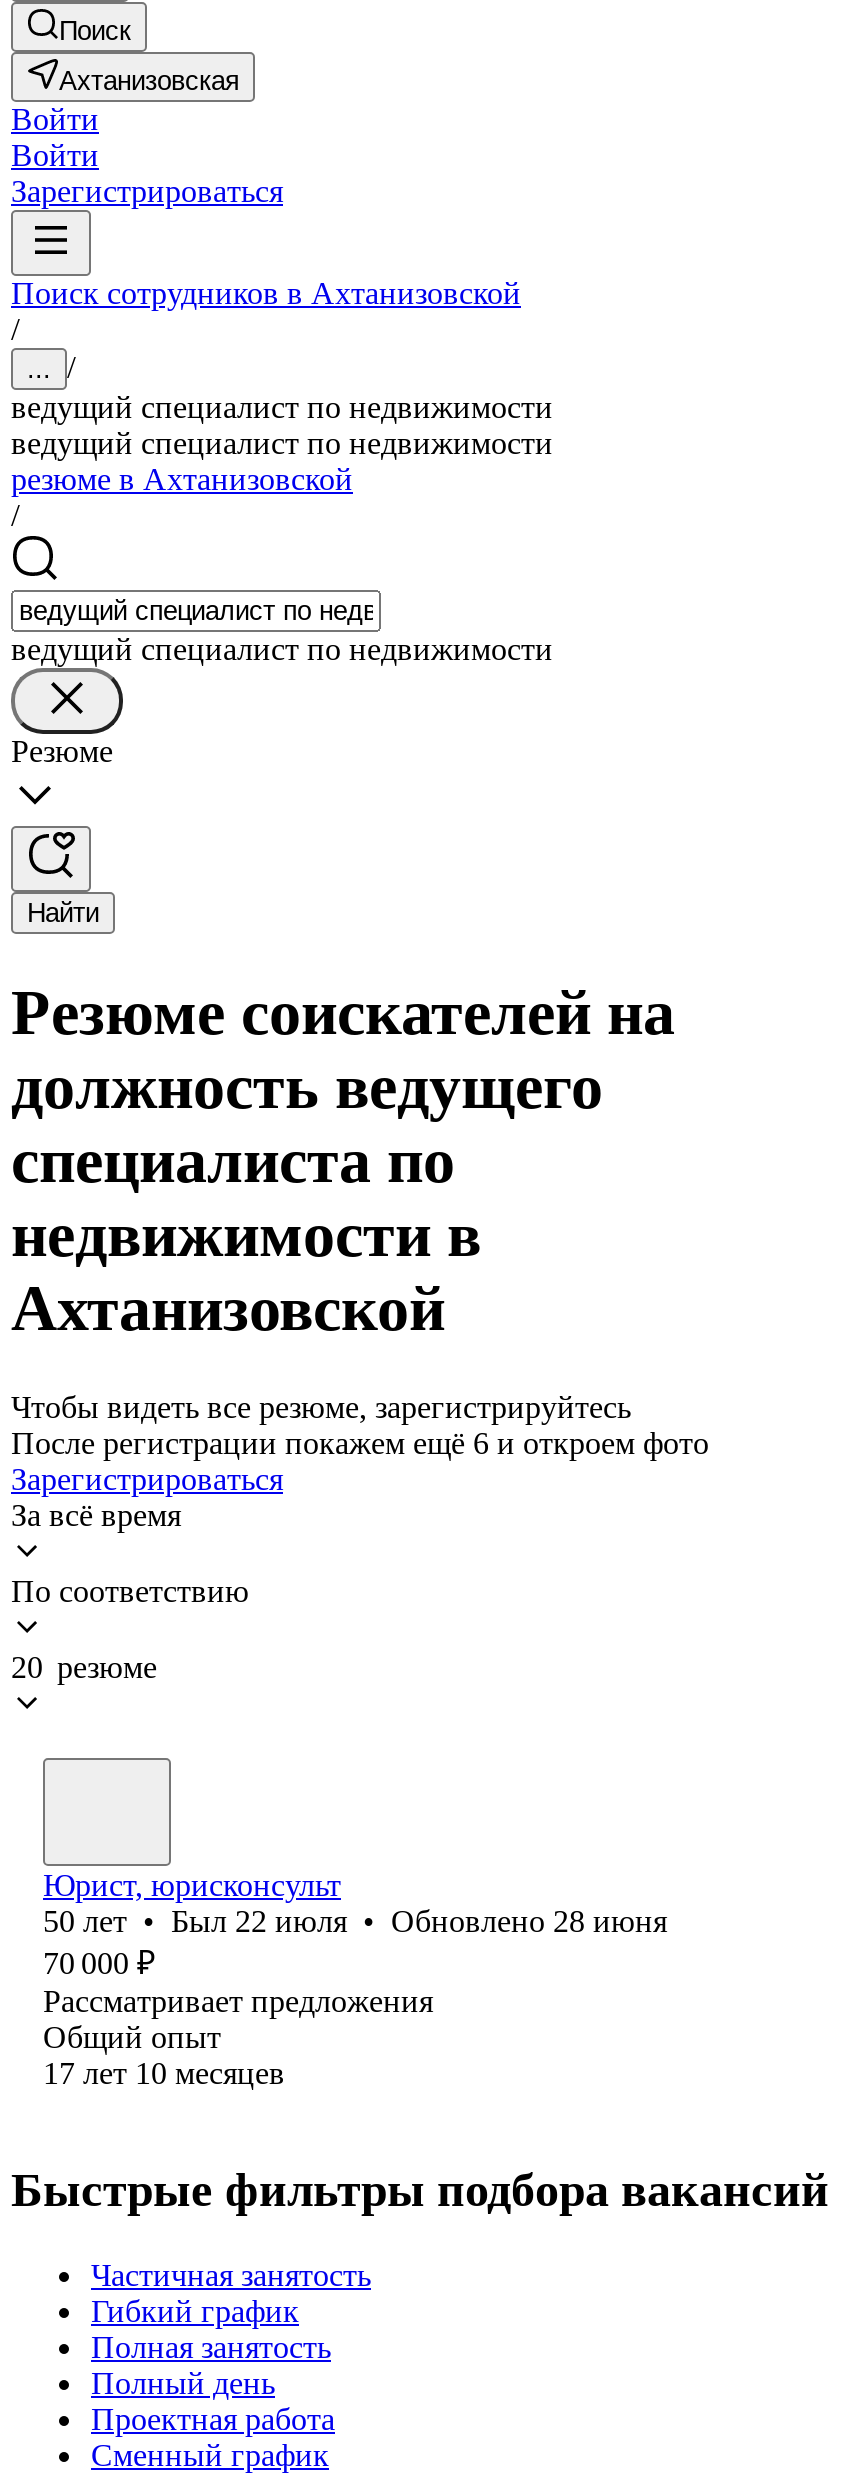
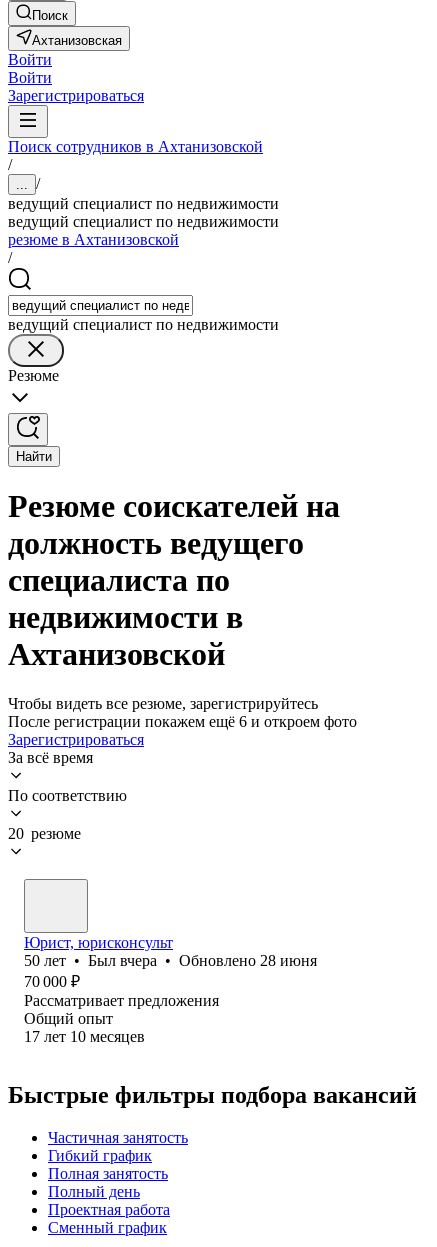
- 50 лет • Был 22 июля • Обновлено 28 июня
+ 50 лет • Был вчера • Обновлено 28 июня
